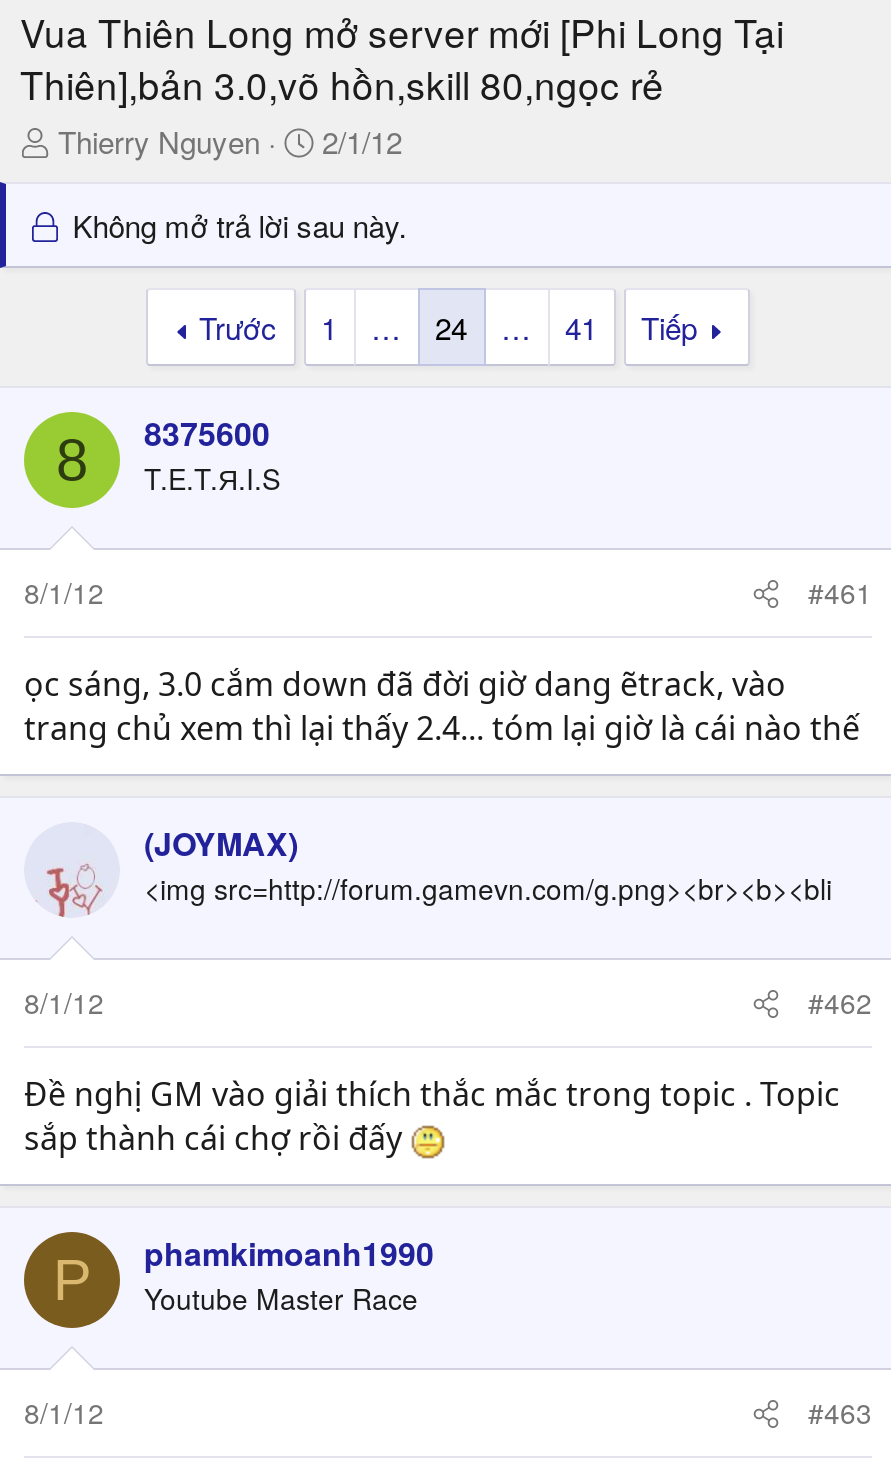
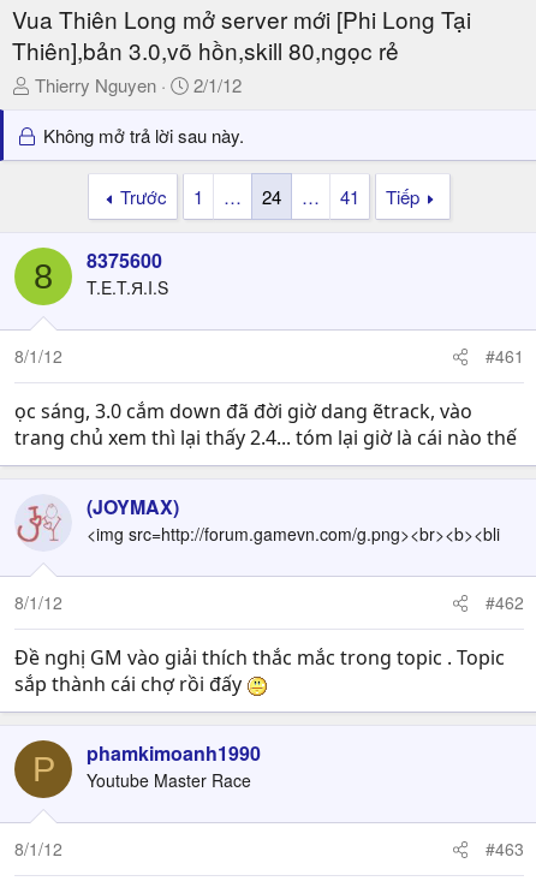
- [image]
+ [image]
